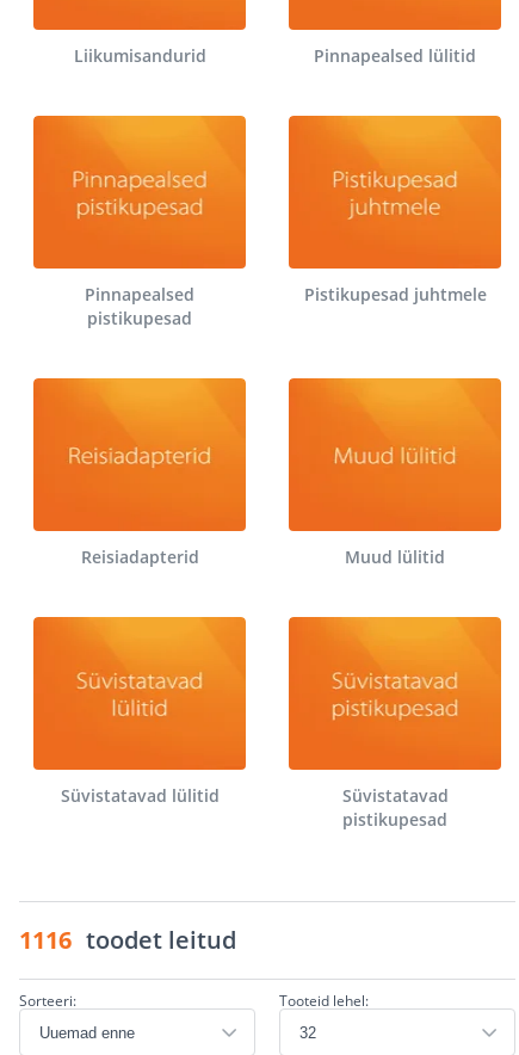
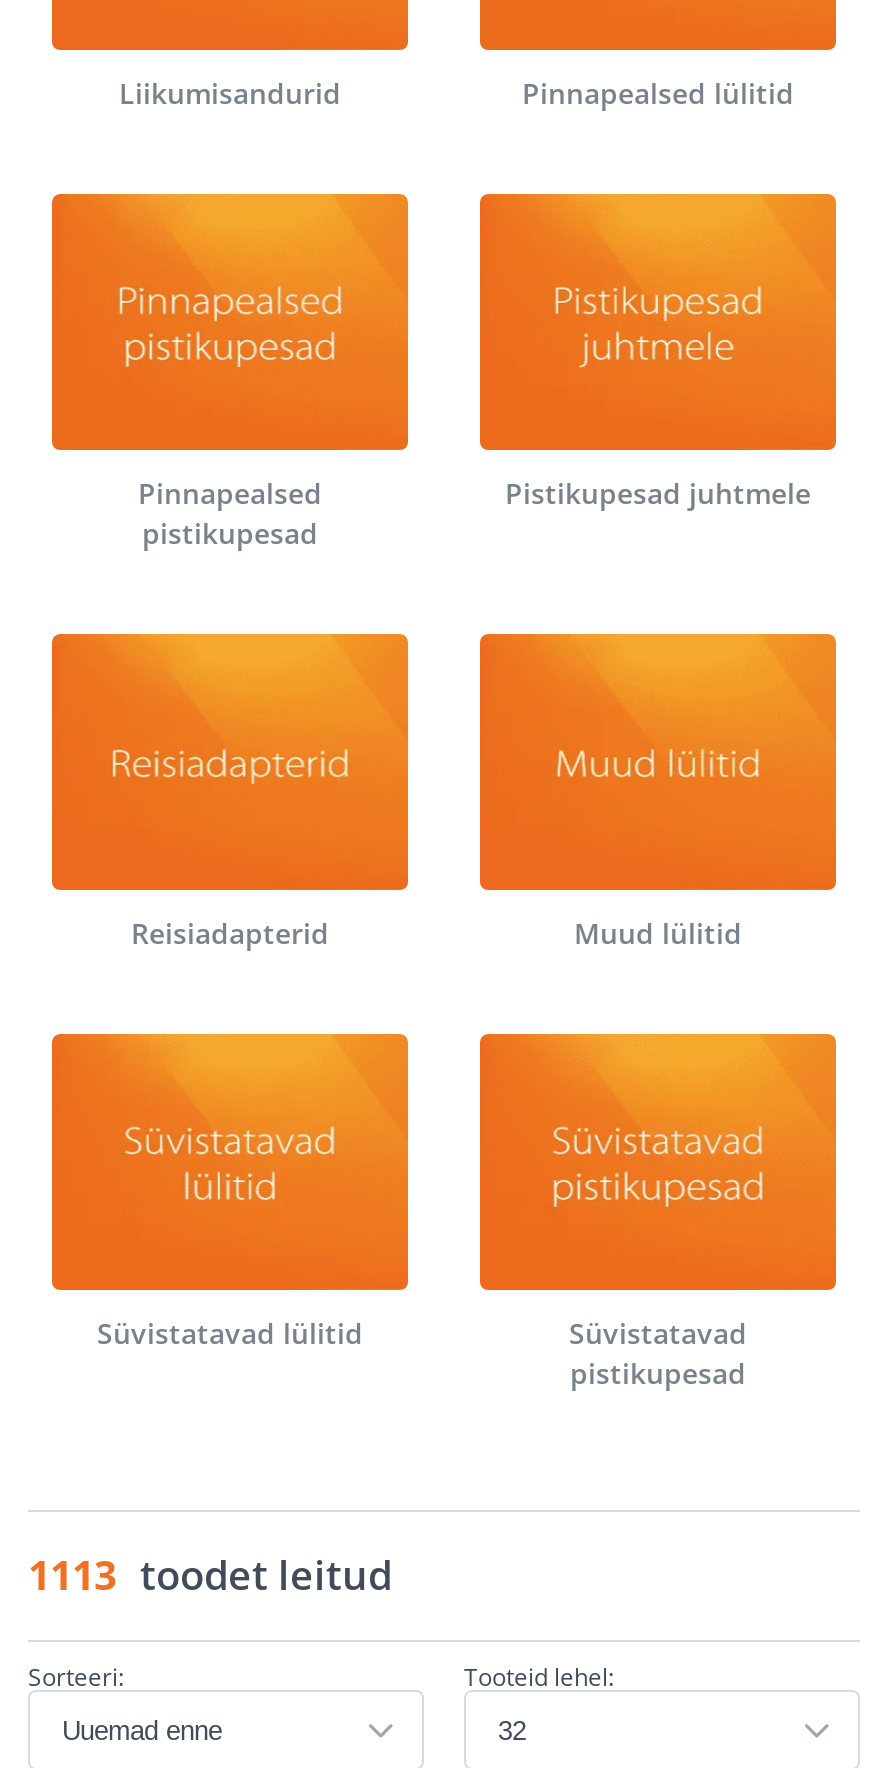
- 1116 toodet leitud
+ 1113 toodet leitud
